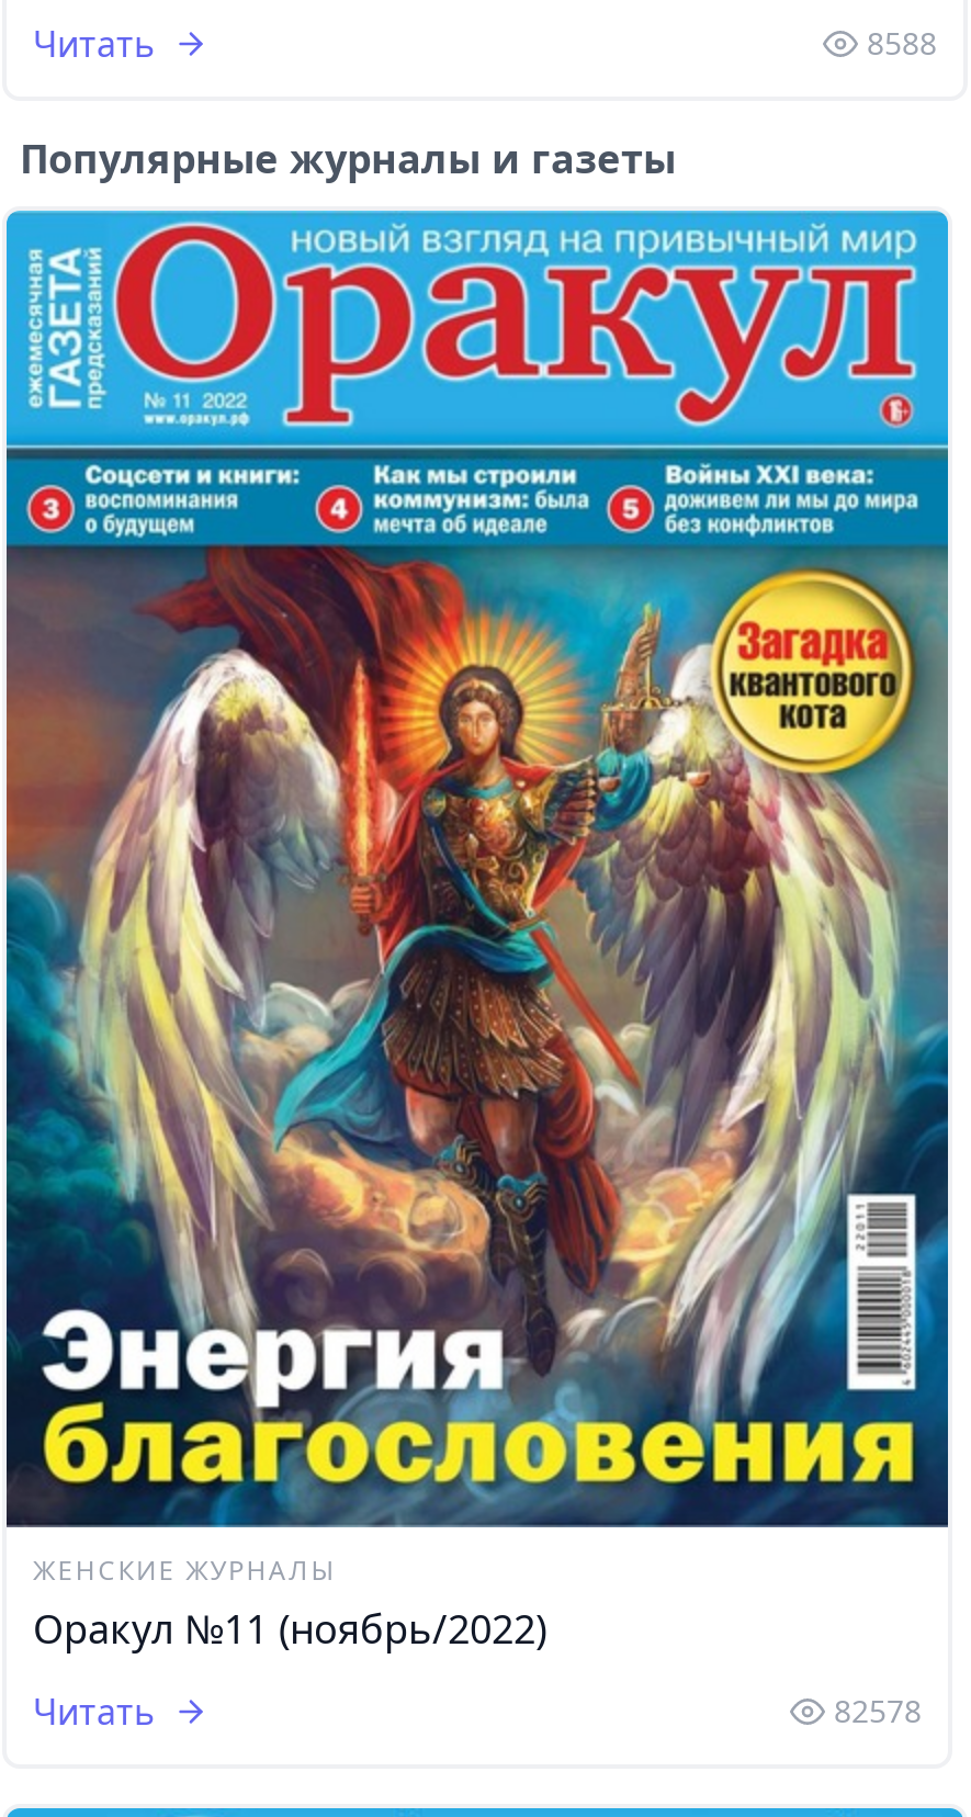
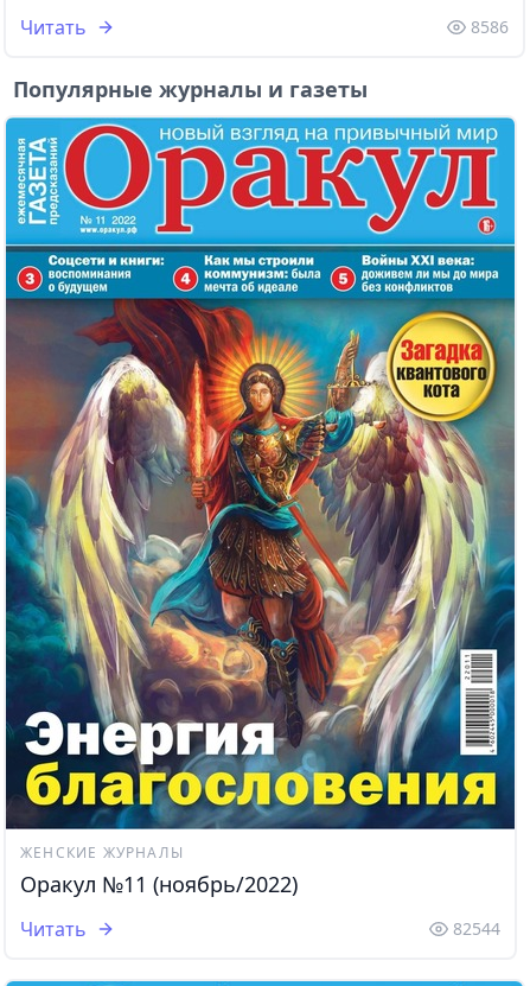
- 8588
+ 8586

- 82578
+ 82544
